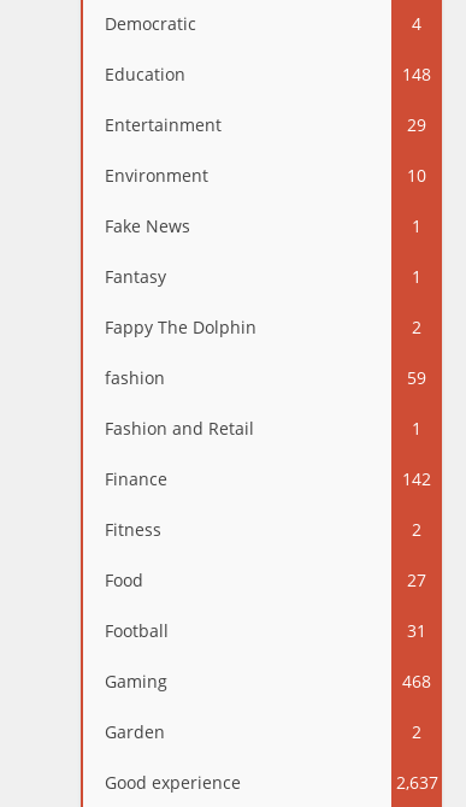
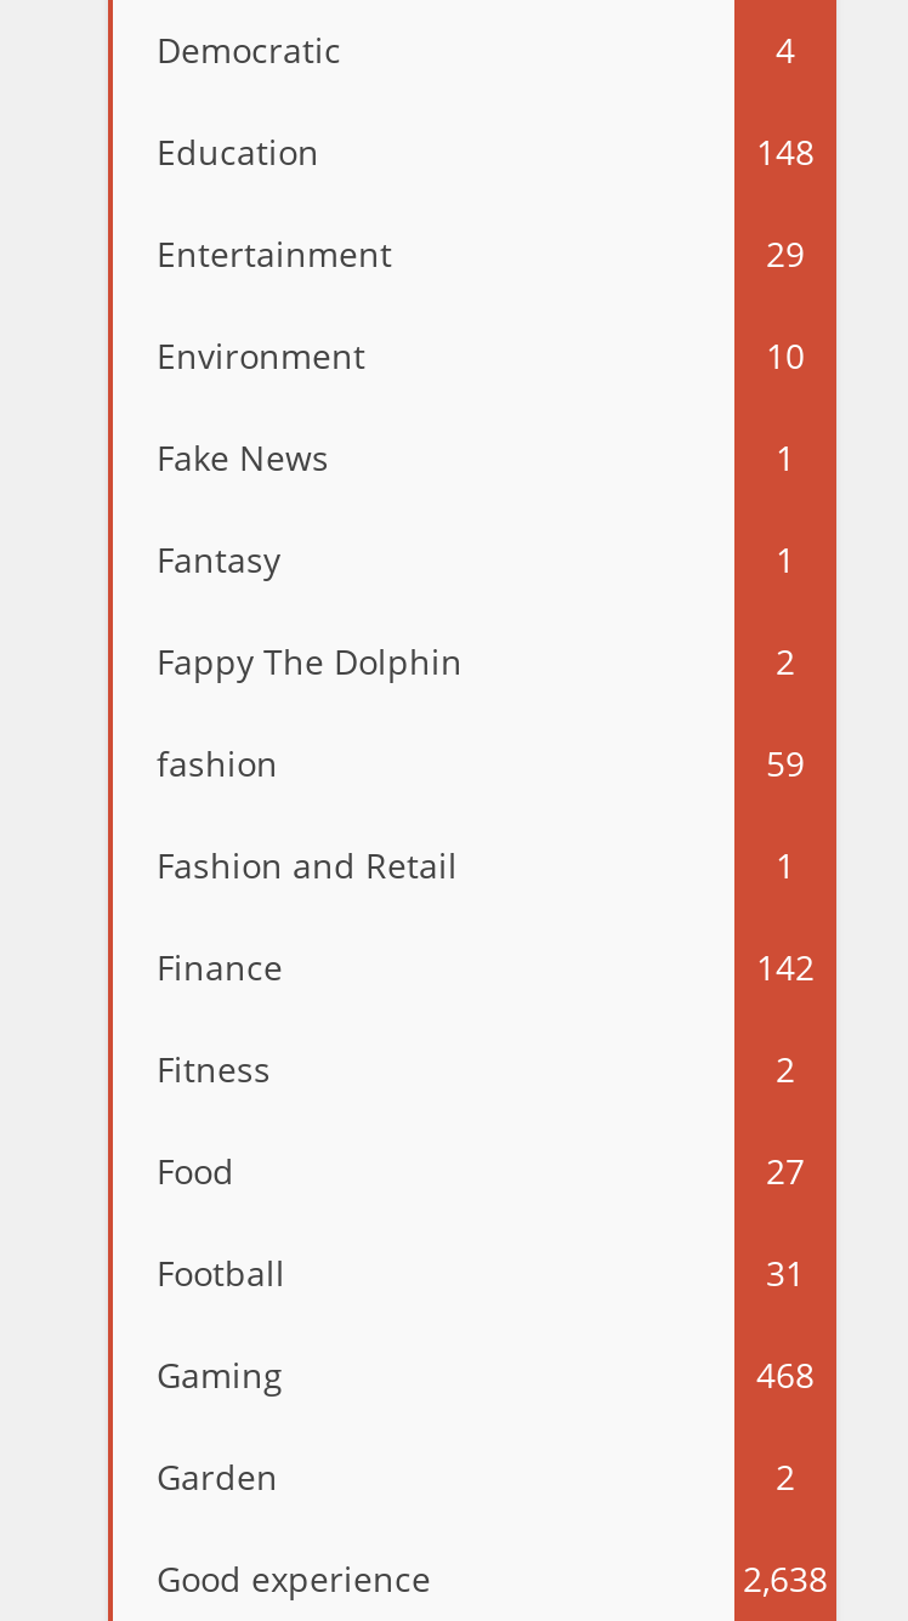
- 2,637
+ 2,638
